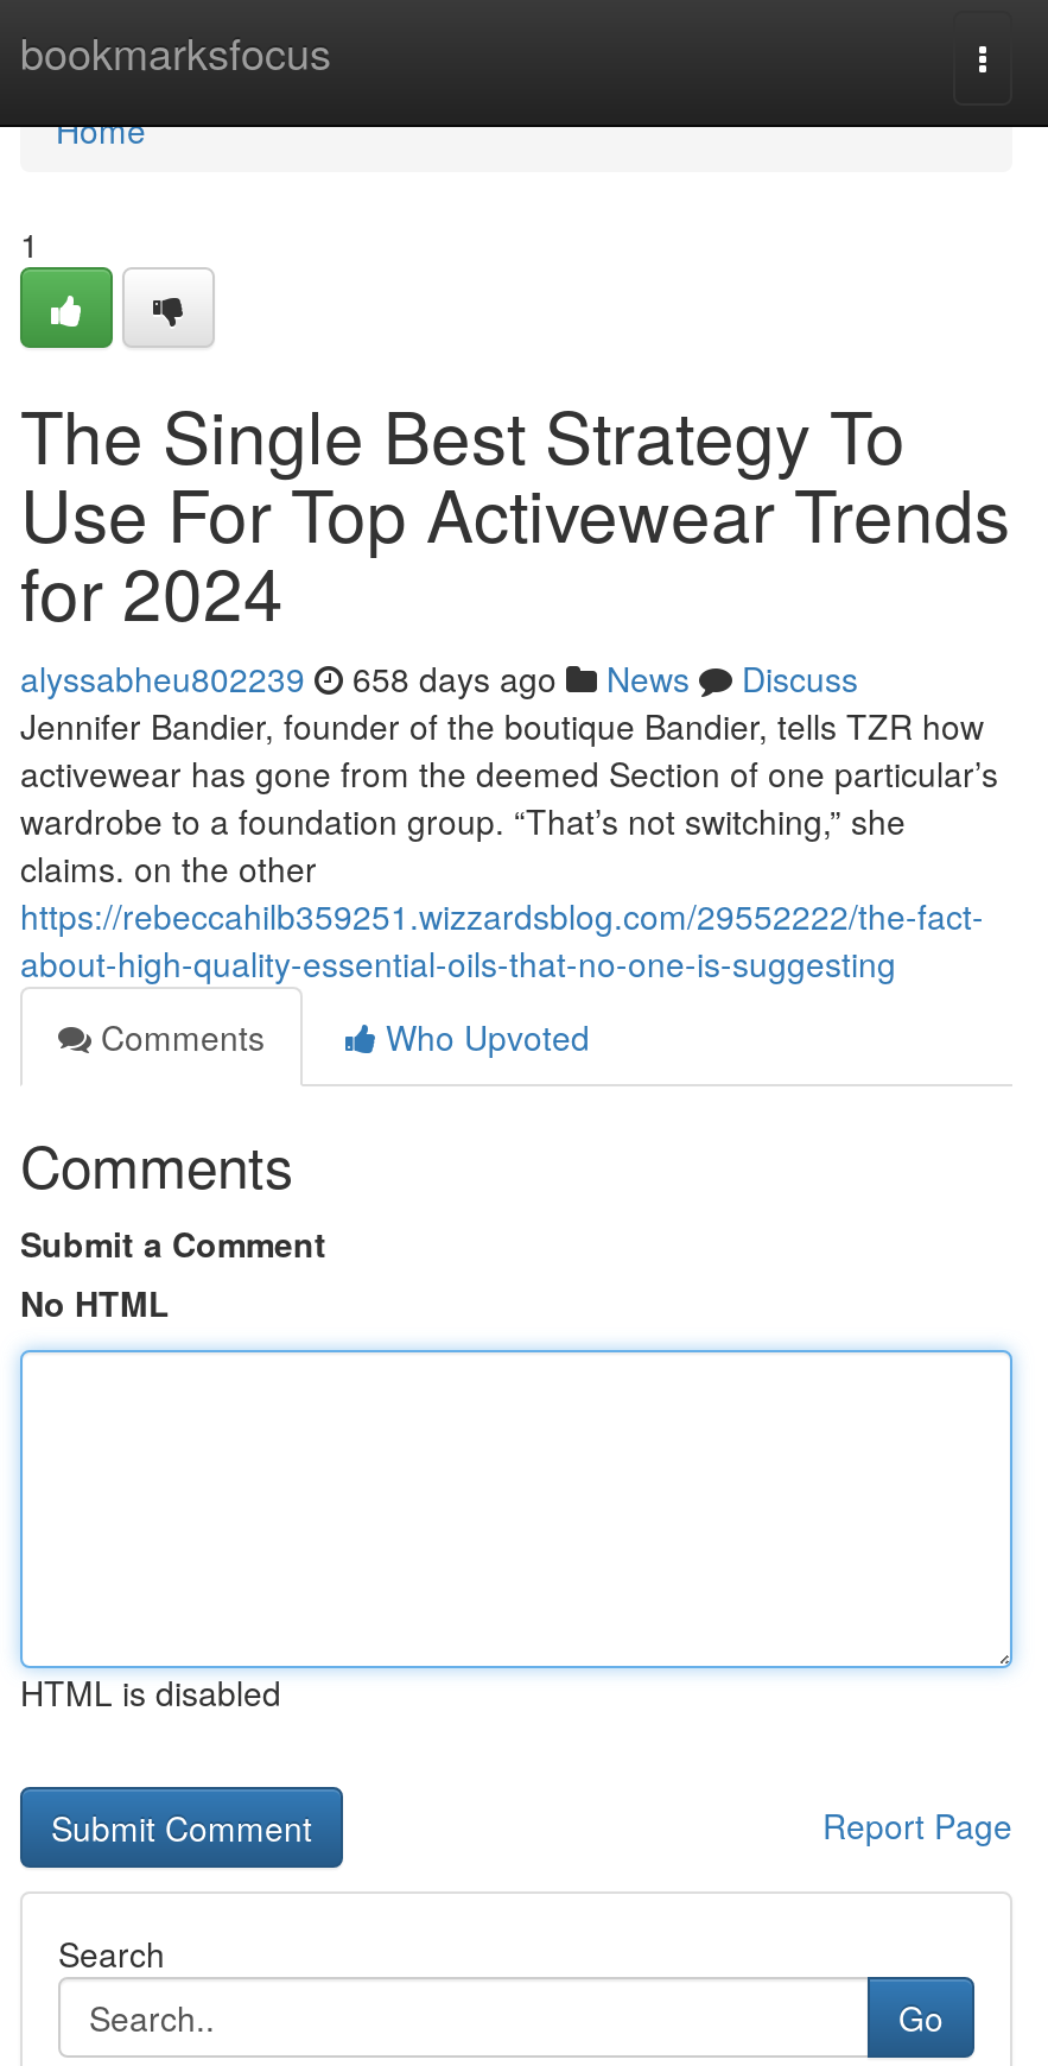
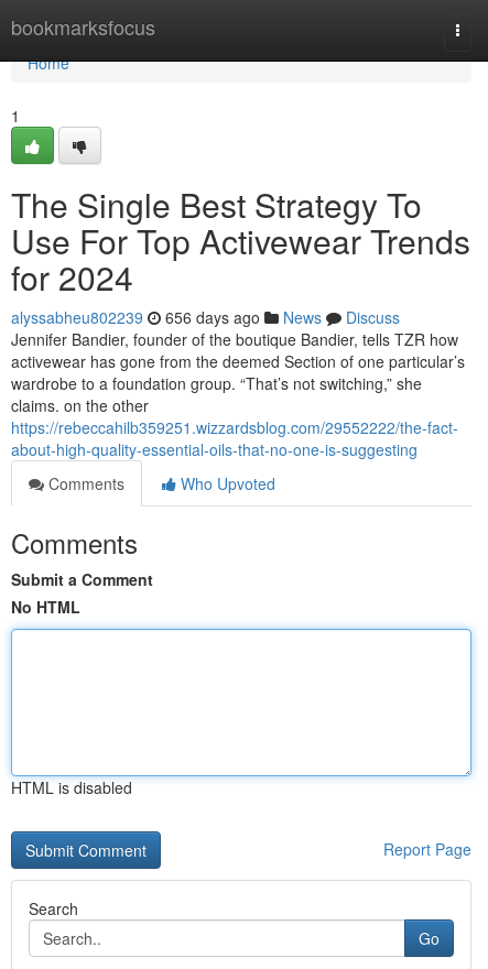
- alyssabheu802239 658 days ago News Discuss
+ alyssabheu802239 656 days ago News Discuss
